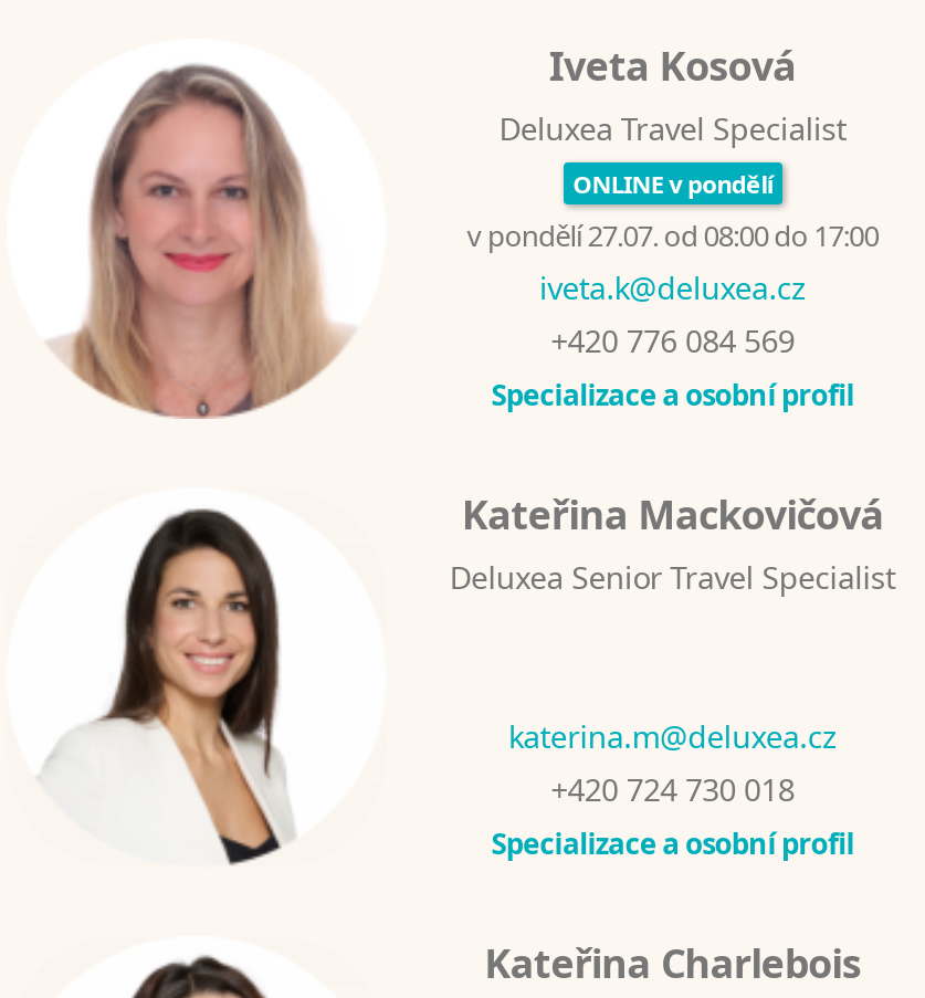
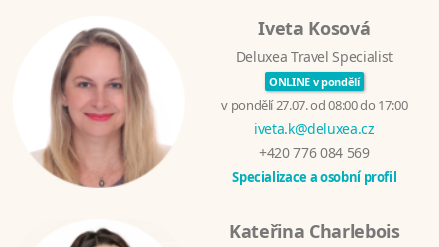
- Kateřina Mackovičová
- Deluxea Senior Travel Specialist

- [image]

- katerina.m@deluxea.cz
- +420 724 730 018
- Specializace a osobní profil
